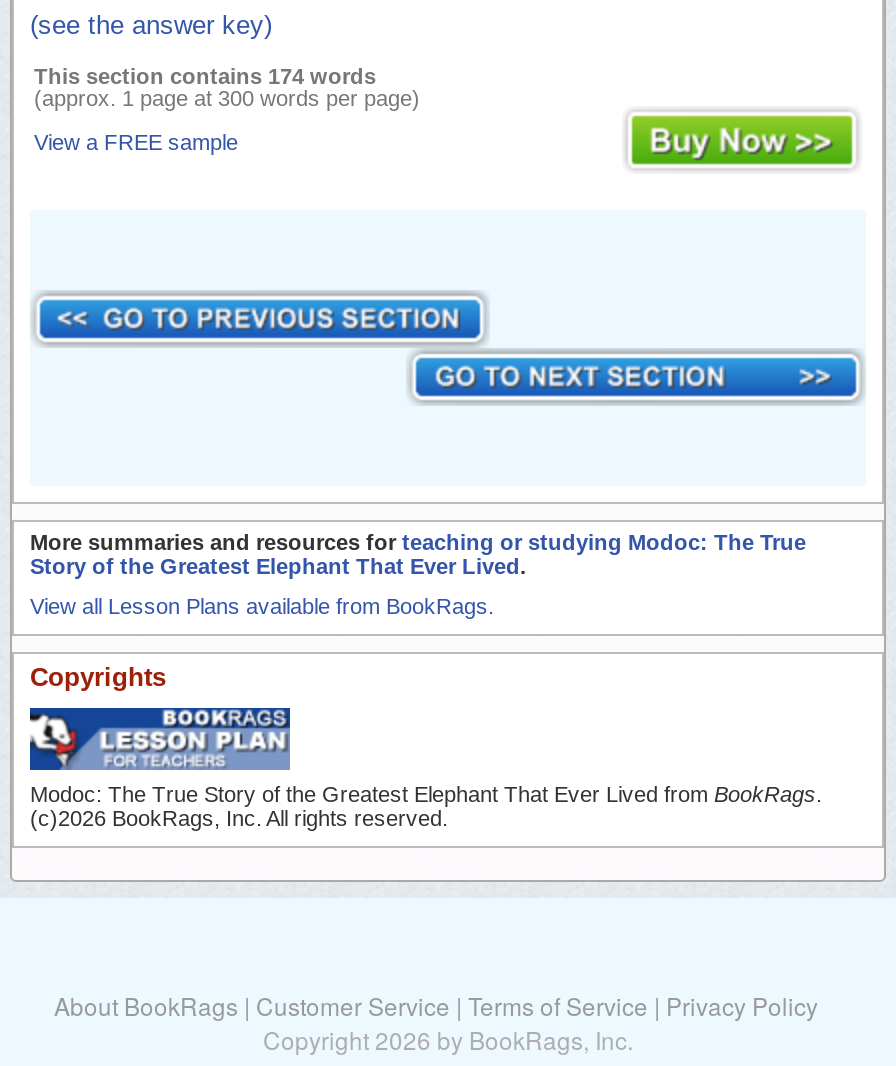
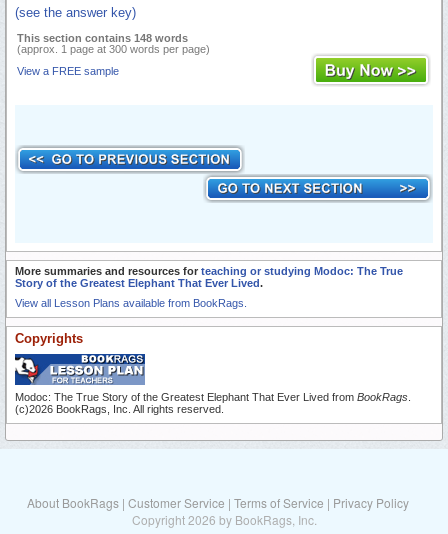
- This section contains 174 words
+ This section contains 148 words
